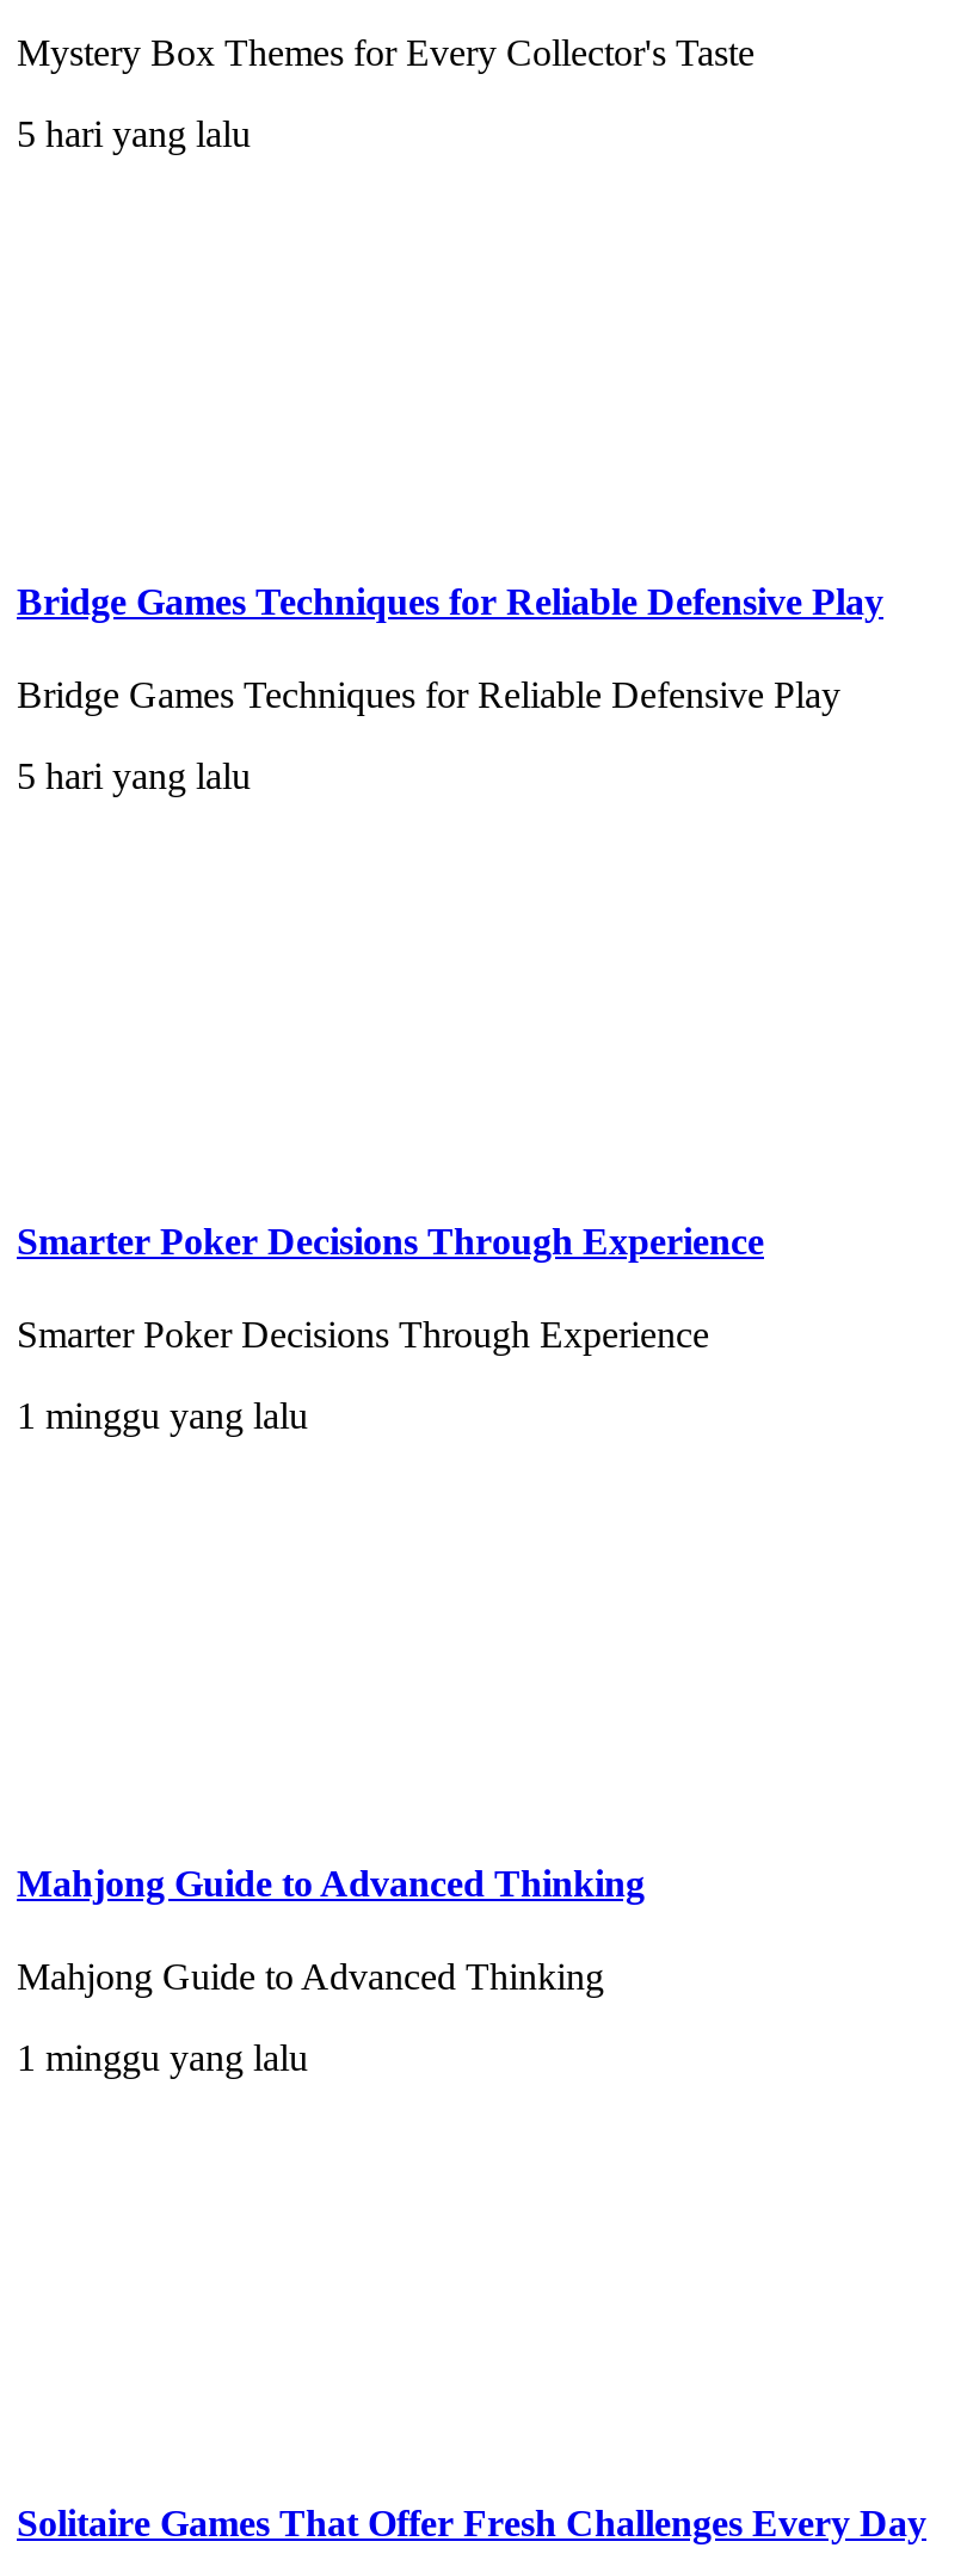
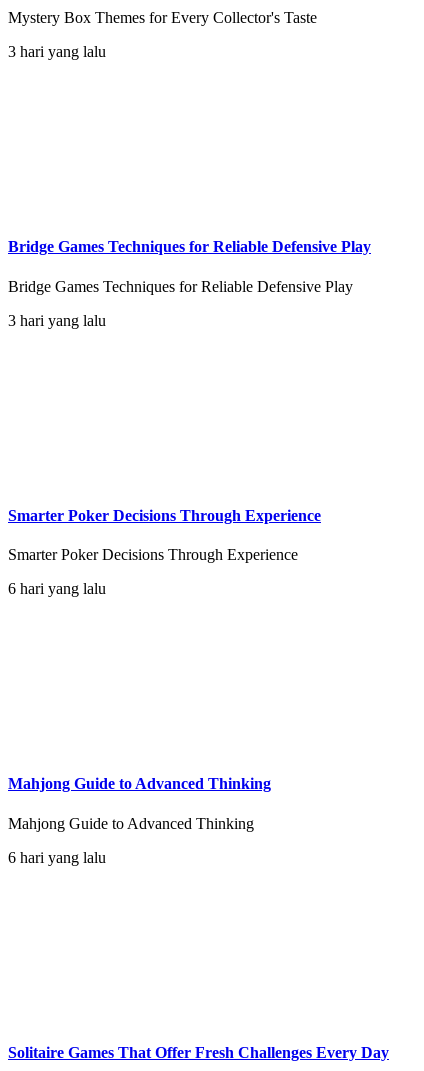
- 5 hari yang lalu
+ 3 hari yang lalu

- 5 hari yang lalu
+ 3 hari yang lalu

- 1 minggu yang lalu
+ 6 hari yang lalu

- 1 minggu yang lalu
+ 6 hari yang lalu
